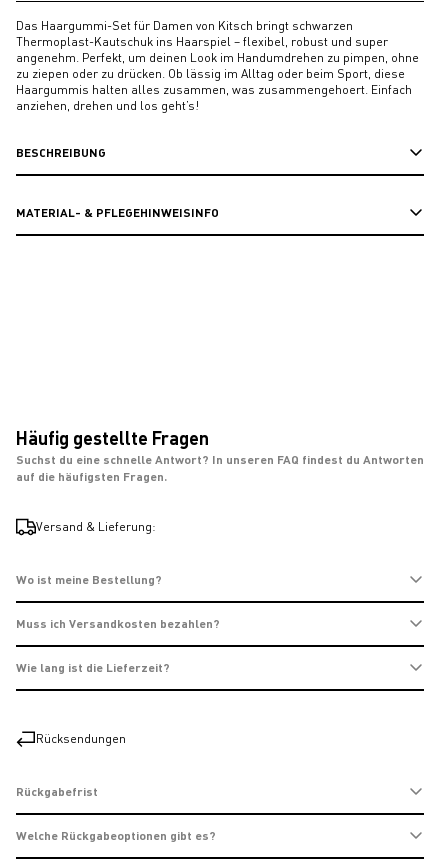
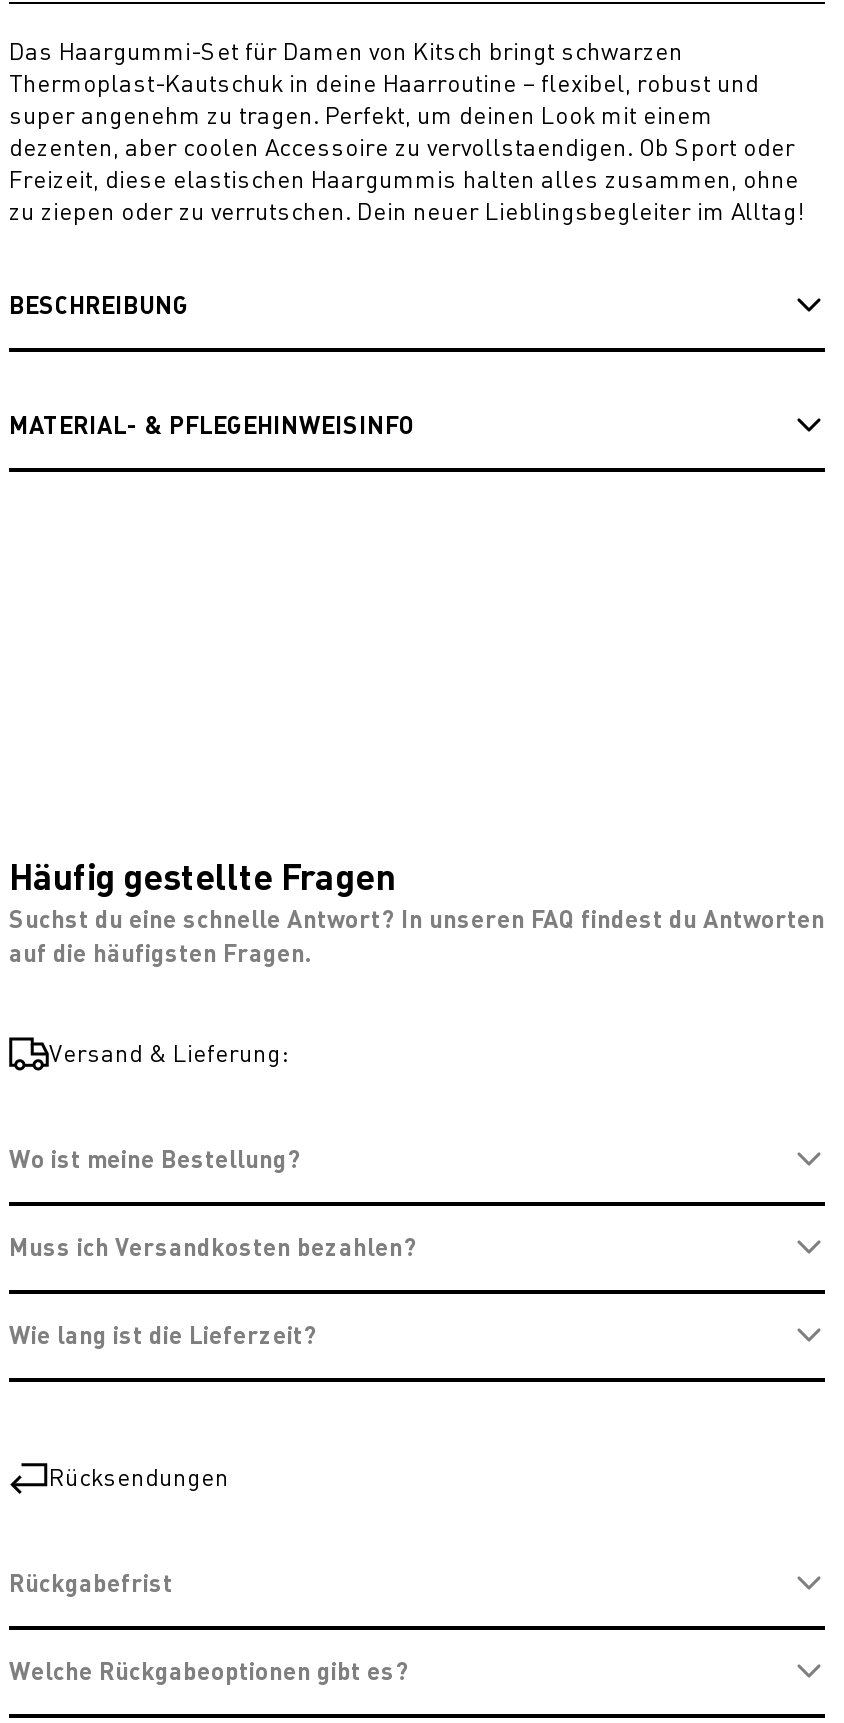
- Thermoplast-Kautschuk ins Haarspiel – flexibel, robust und super
- angenehm. Perfekt, um deinen Look im Handumdrehen zu pimpen, ohne
- zu ziepen oder zu drücken. Ob lässig im Alltag oder beim Sport, diese
- Haargummis halten alles zusammen, was zusammengehoert. Einfach
- anziehen, drehen und los geht’s!
+ Thermoplast-Kautschuk in deine Haarroutine – flexibel, robust und
+ super angenehm zu tragen. Perfekt, um deinen Look mit einem
+ dezenten, aber coolen Accessoire zu vervollstaendigen. Ob Sport oder
+ Freizeit, diese elastischen Haargummis halten alles zusammen, ohne
+ zu ziepen oder zu verrutschen. Dein neuer Lieblingsbegleiter im Alltag!
